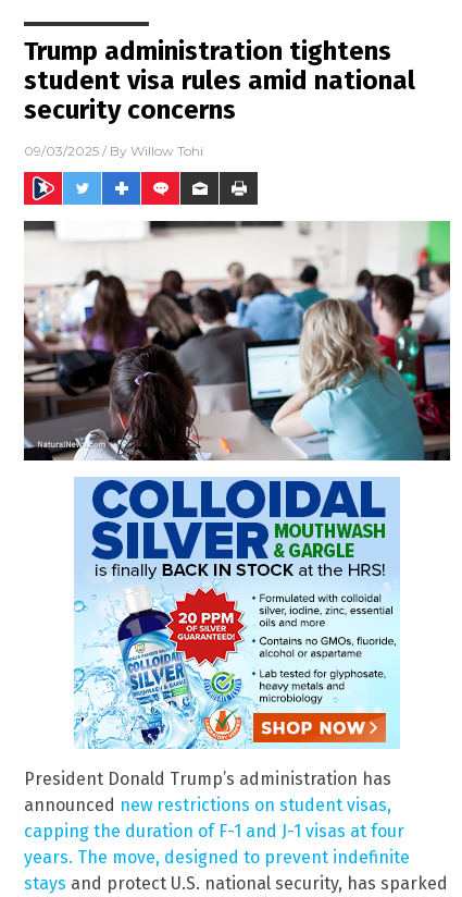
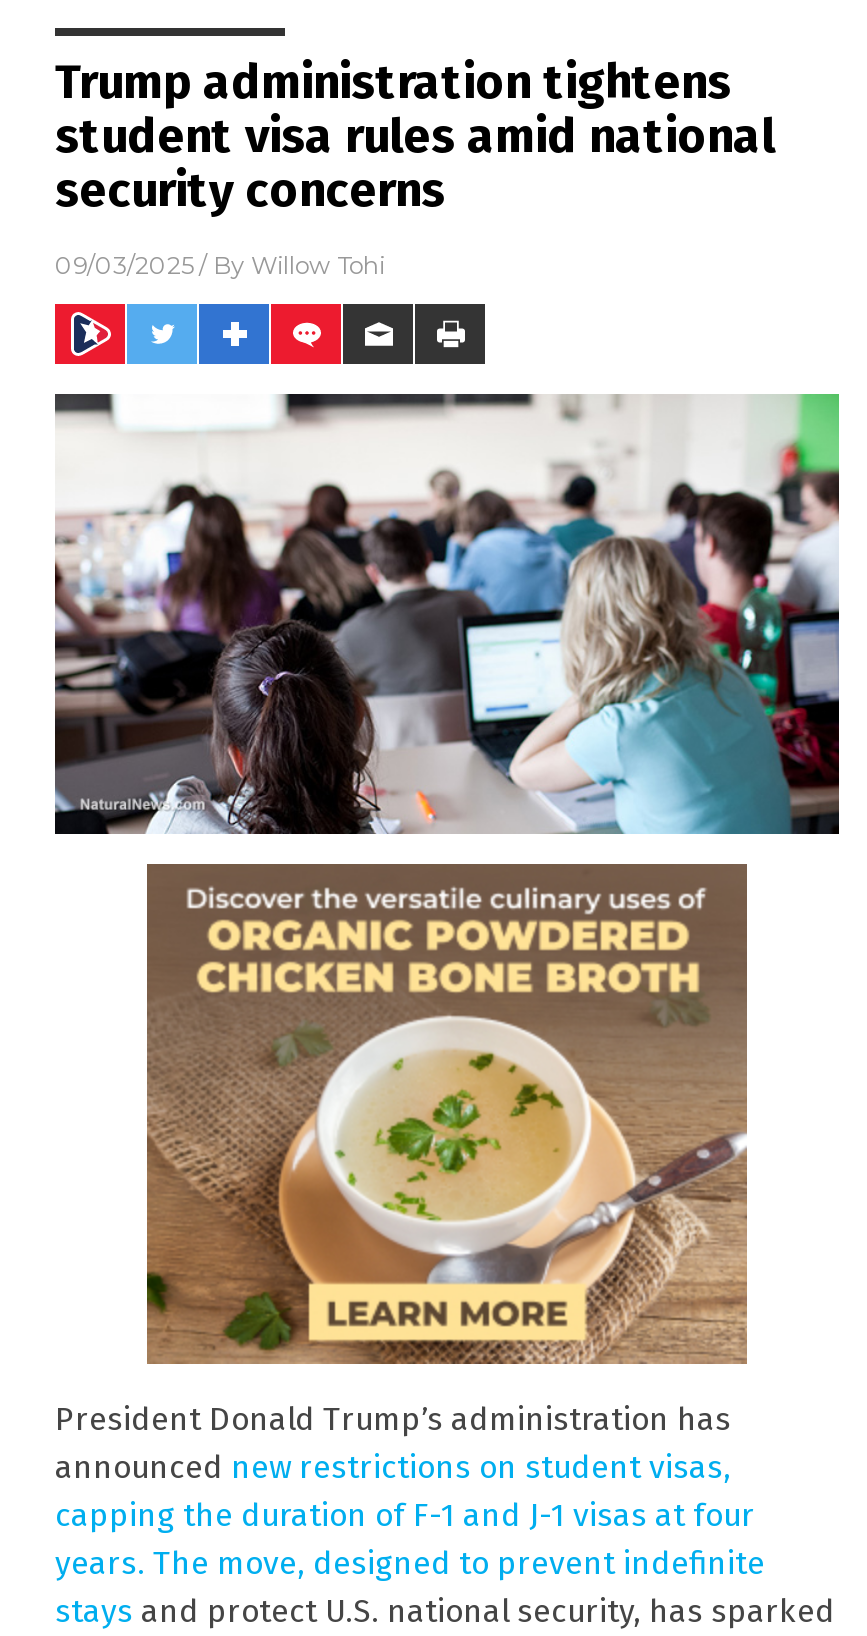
- [image]
+ [image]
